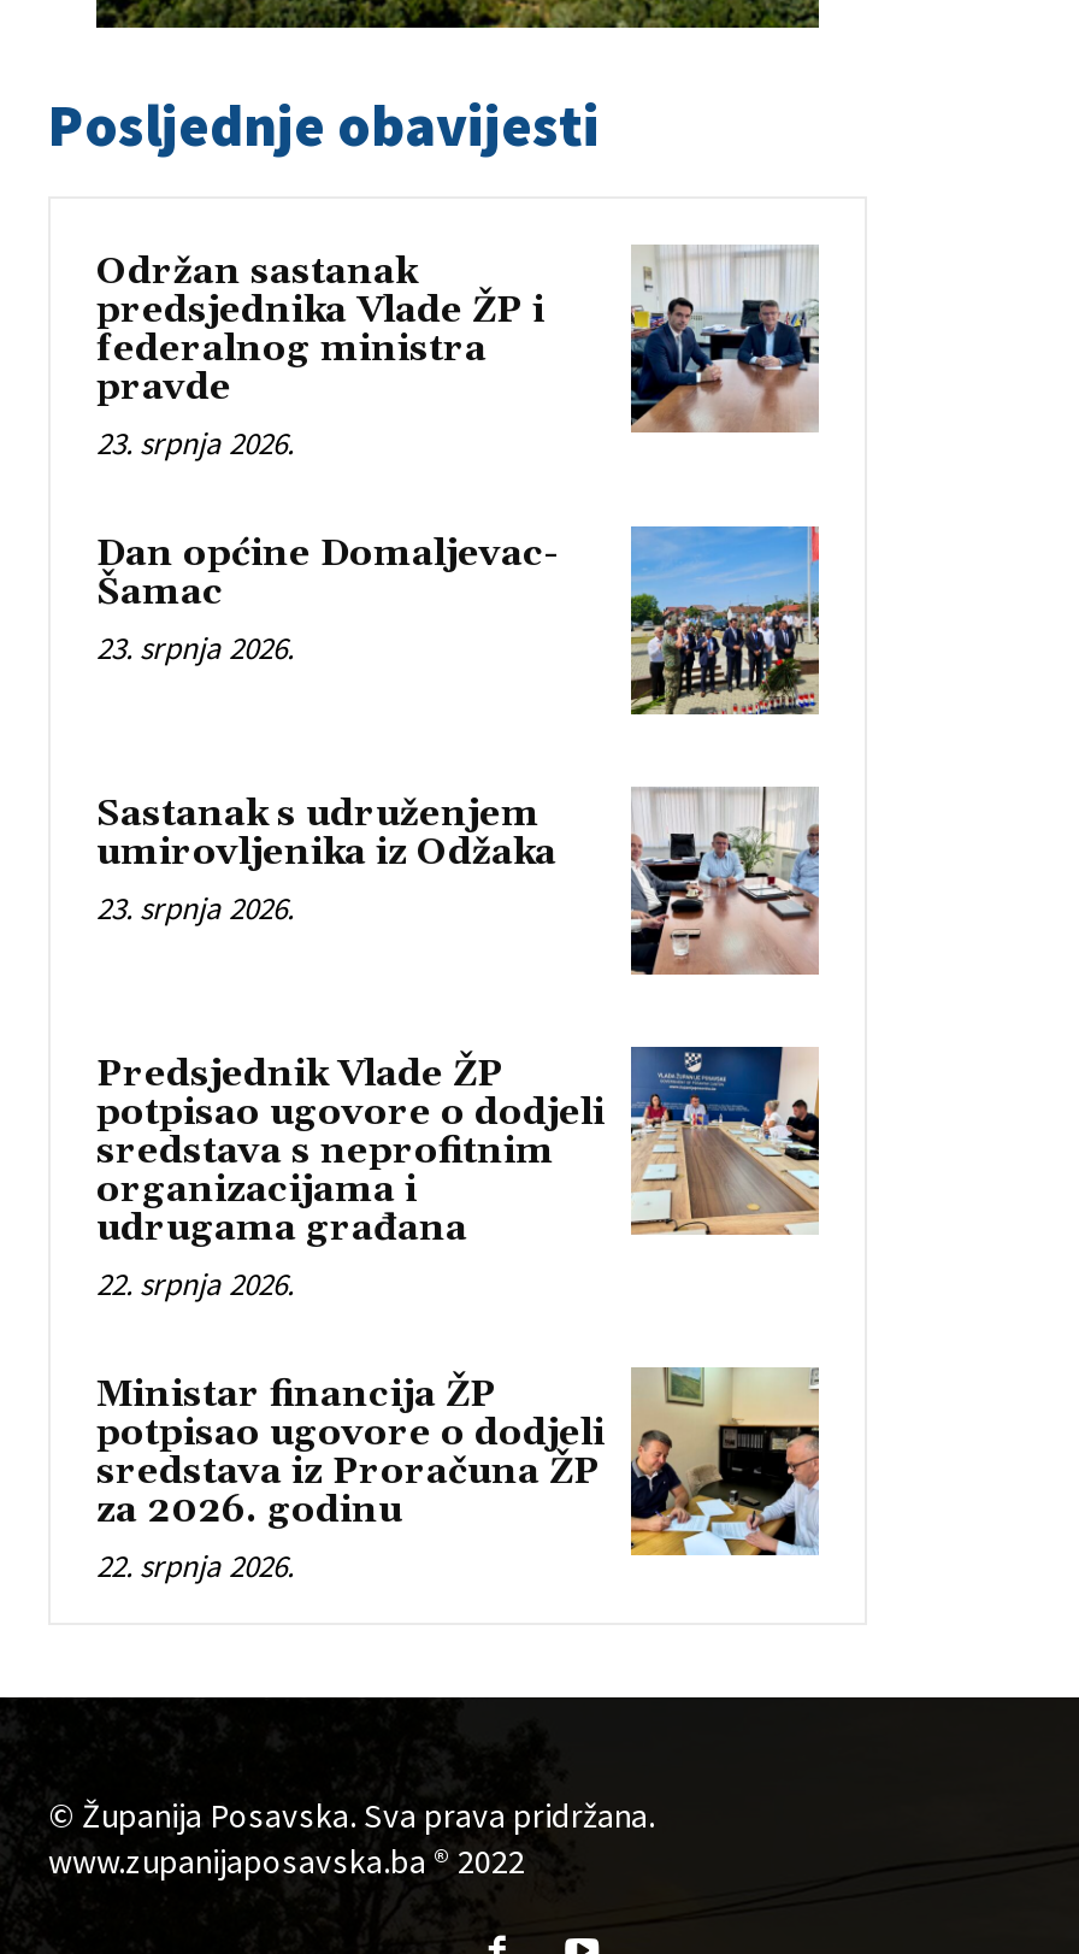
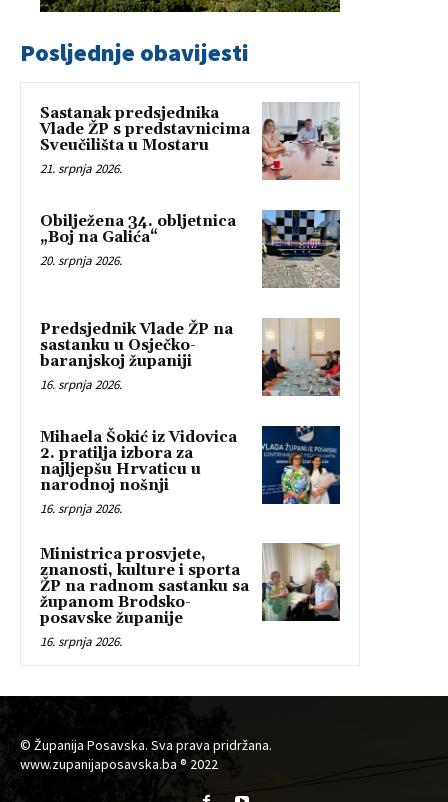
- [image]
- Održan sastanak
- predsjednika Vlade ŽP i
- federalnog ministra
- pravde
- 23. srpnja 2026.
+ [image]
+ Sastanak predsjednika
+ Vlade ŽP s predstavnicima
+ Sveučilišta u Mostaru
+ 21. srpnja 2026.

- [image]
- Dan općine Domaljevac-
- Šamac
- 23. srpnja 2026.
+ [image]
+ Obilježena 34. obljetnica
+ „Boj na Galića“
+ 20. srpnja 2026.

- [image]
- Sastanak s udruženjem
- umirovljenika iz Odžaka
- 23. srpnja 2026.
+ [image]
+ Predsjednik Vlade ŽP na
+ sastanku u Osječko-
+ baranjskoj županiji
+ 16. srpnja 2026.

- [image]
- Predsjednik Vlade ŽP
- potpisao ugovore o dodjeli
- sredstava s neprofitnim
- organizacijama i
- udrugama građana
- 22. srpnja 2026.
+ [image]
+ Mihaela Šokić iz Vidovica
+ 2. pratilja izbora za
+ najljepšu Hrvaticu u
+ narodnoj nošnji
+ 16. srpnja 2026.

- [image]
- Ministar financija ŽP
- potpisao ugovore o dodjeli
- sredstava iz Proračuna ŽP
- za 2026. godinu
- 22. srpnja 2026.
+ [image]
+ Ministrica prosvjete,
+ znanosti, kulture i sporta
+ ŽP na radnom sastanku sa
+ županom Brodsko-
+ posavske županije
+ 16. srpnja 2026.
